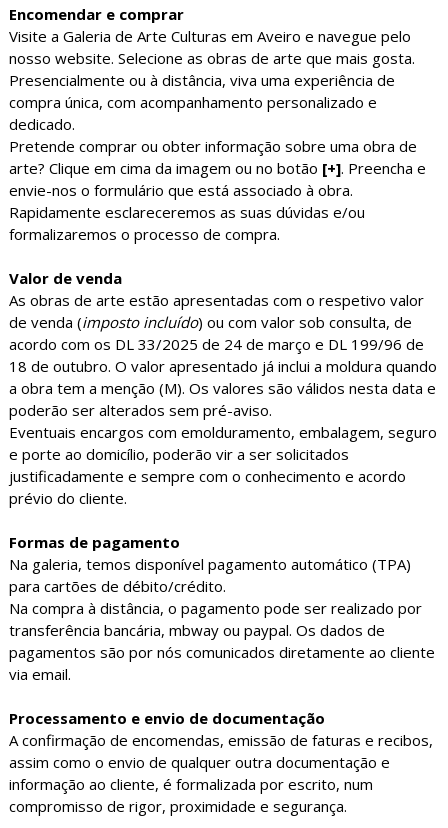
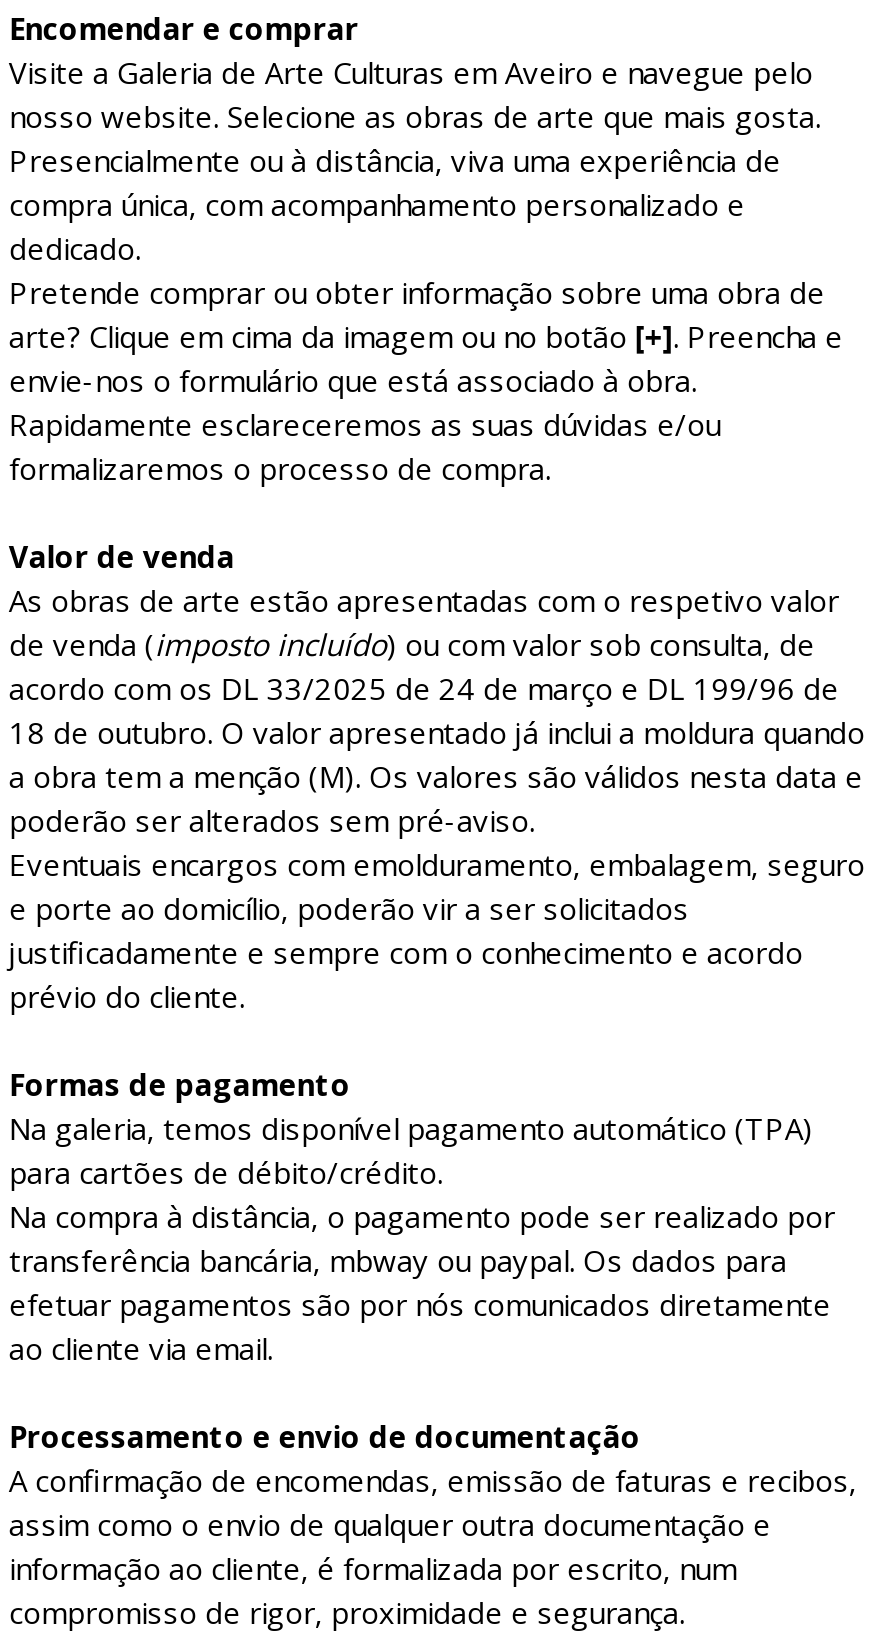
- transferência bancária, mbway ou paypal. Os dados de
- pagamentos são por nós comunicados diretamente ao cliente
- via email.
+ transferência bancária, mbway ou paypal. Os dados para
+ efetuar pagamentos são por nós comunicados diretamente
+ ao cliente via email.
